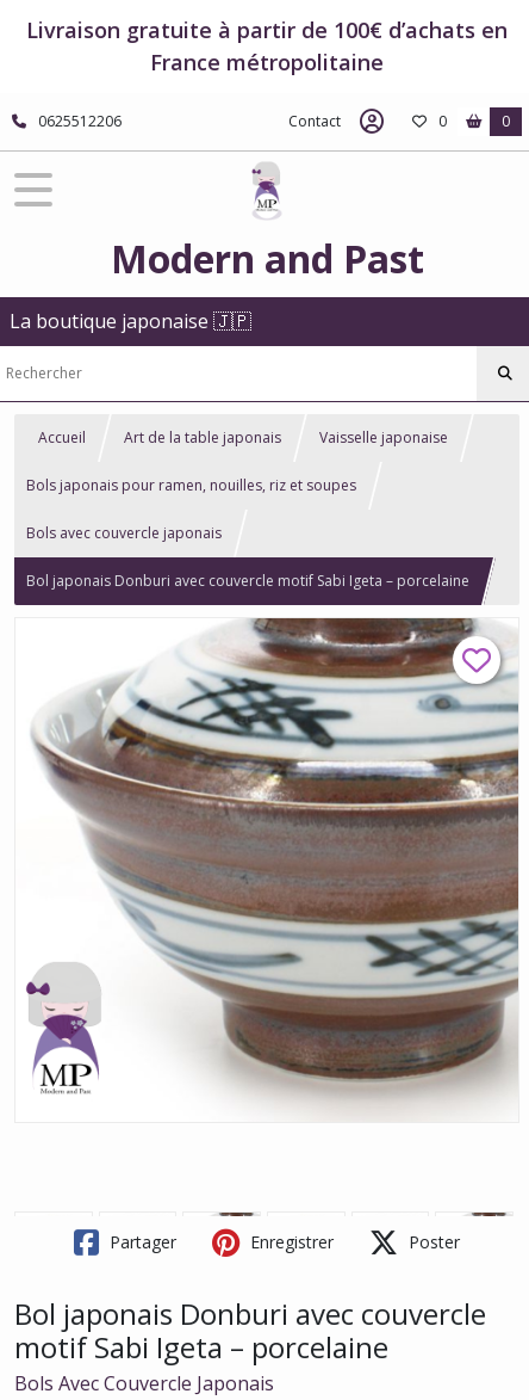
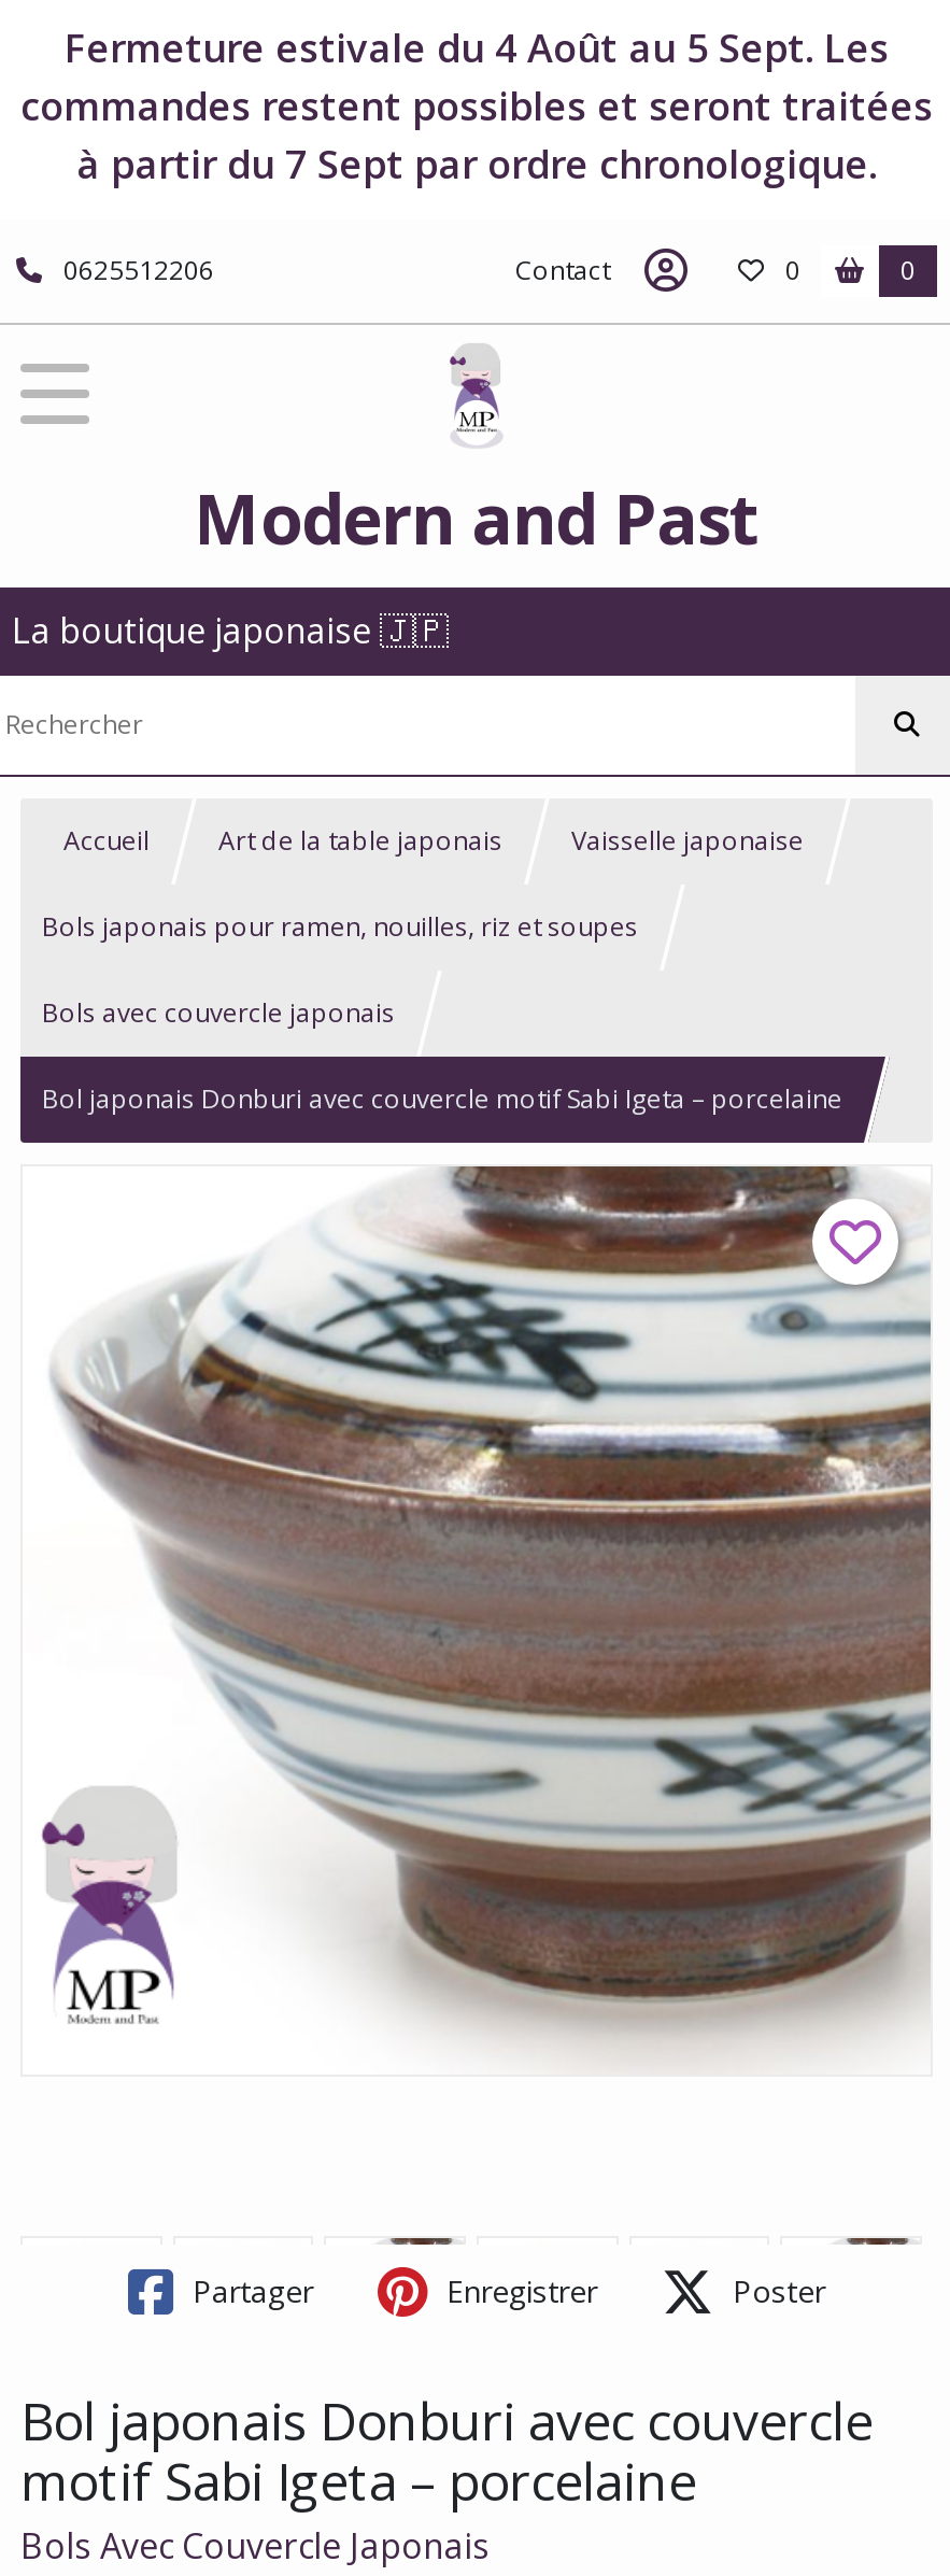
- Livraison gratuite à partir de 100€ d’achats en
- France métropolitaine
+ Fermeture estivale du 4 Août au 5 Sept. Les
+ commandes restent possibles et seront traitées
+ à partir du 7 Sept par ordre chronologique.
